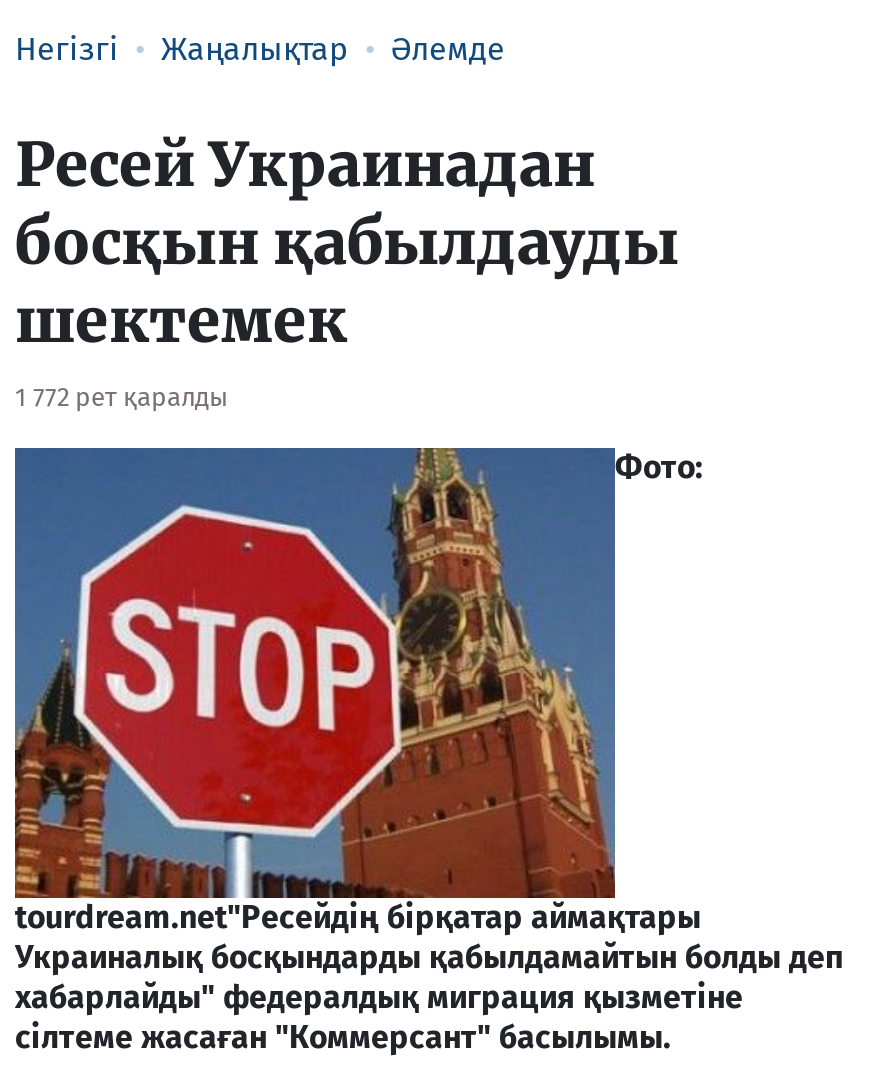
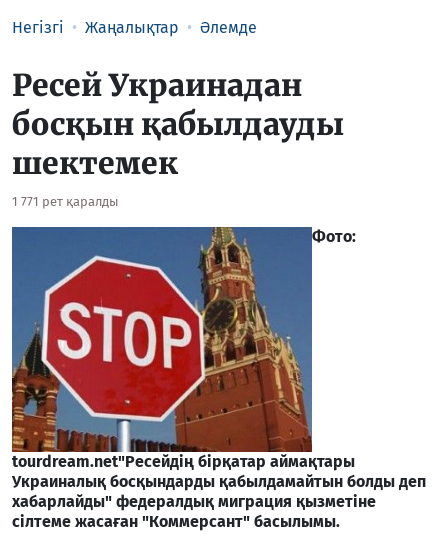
- 1 772 рет қаралды
+ 1 771 рет қаралды
